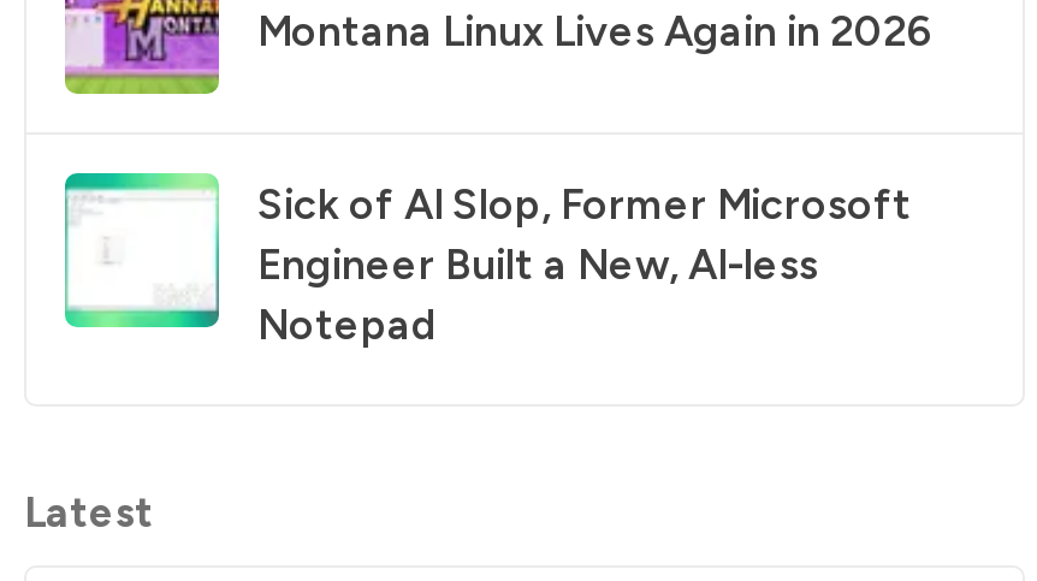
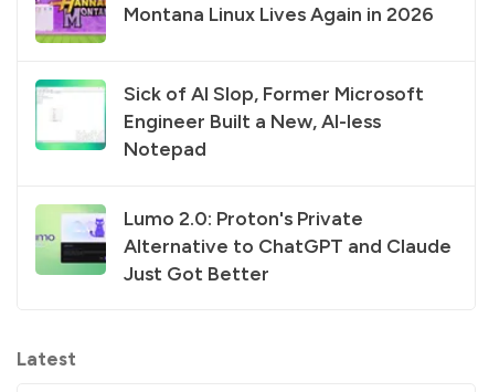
+ [image]
+ Lumo 2.0: Proton's Private
+ Alternative to ChatGPT and Claude
+ Just Got Better
